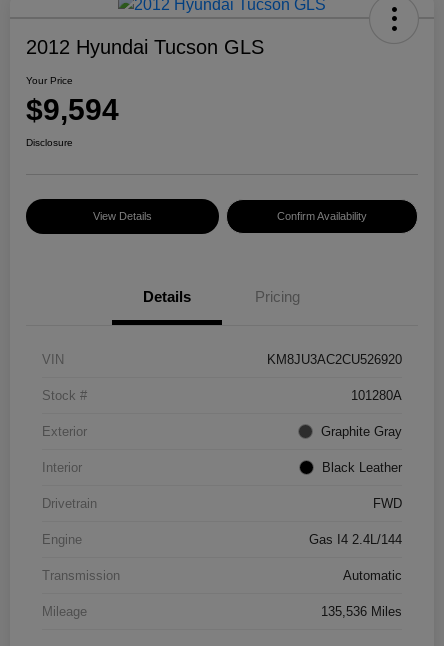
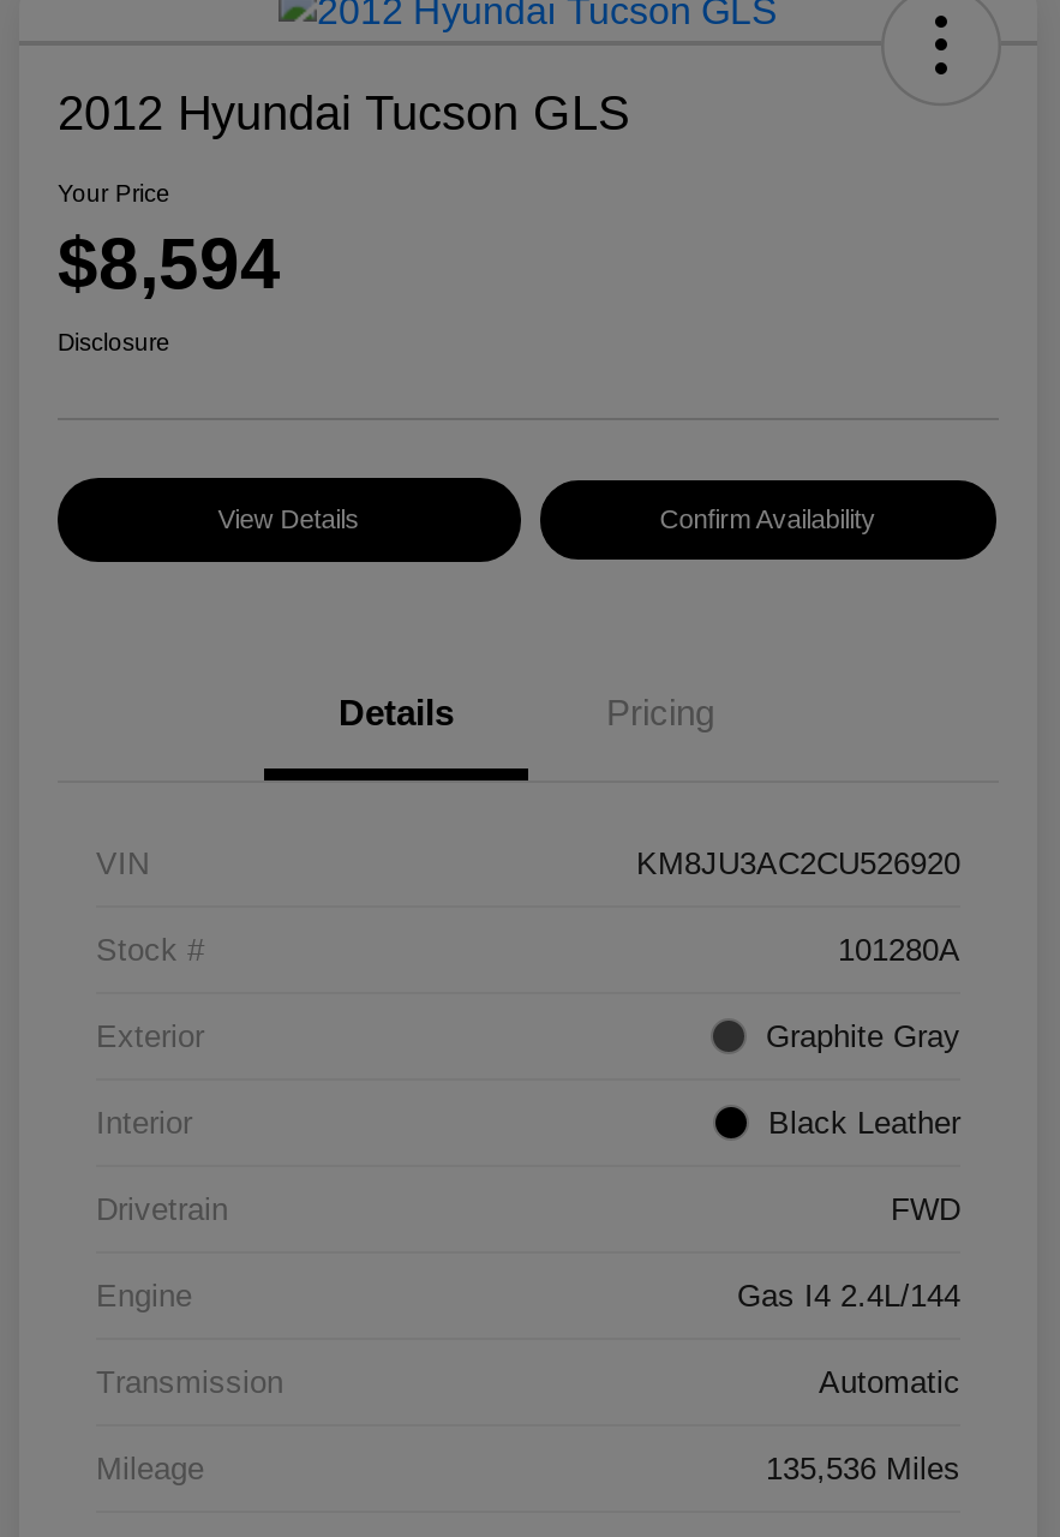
- $9,594
+ $8,594
